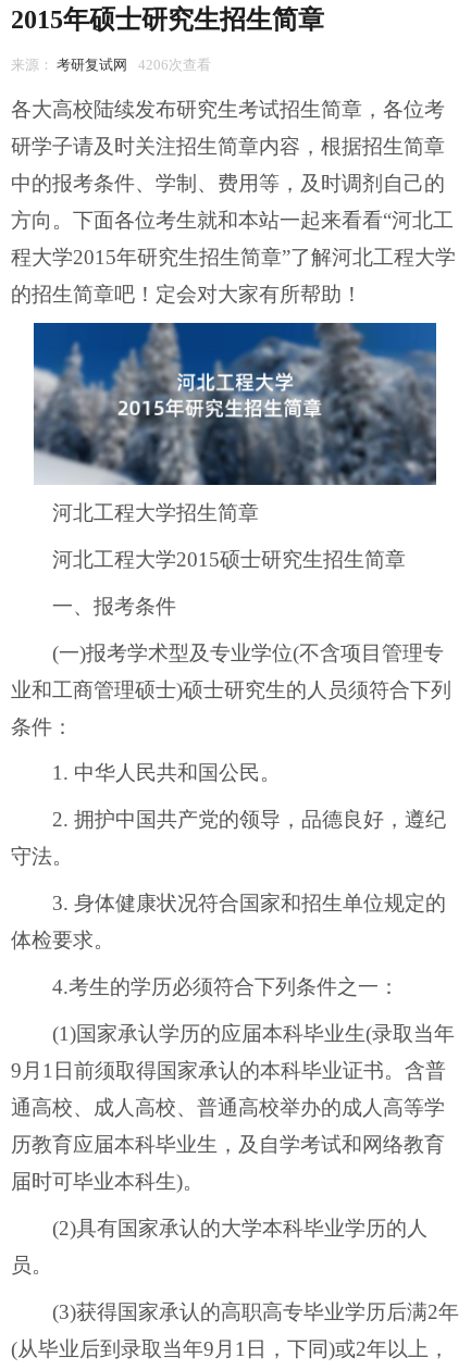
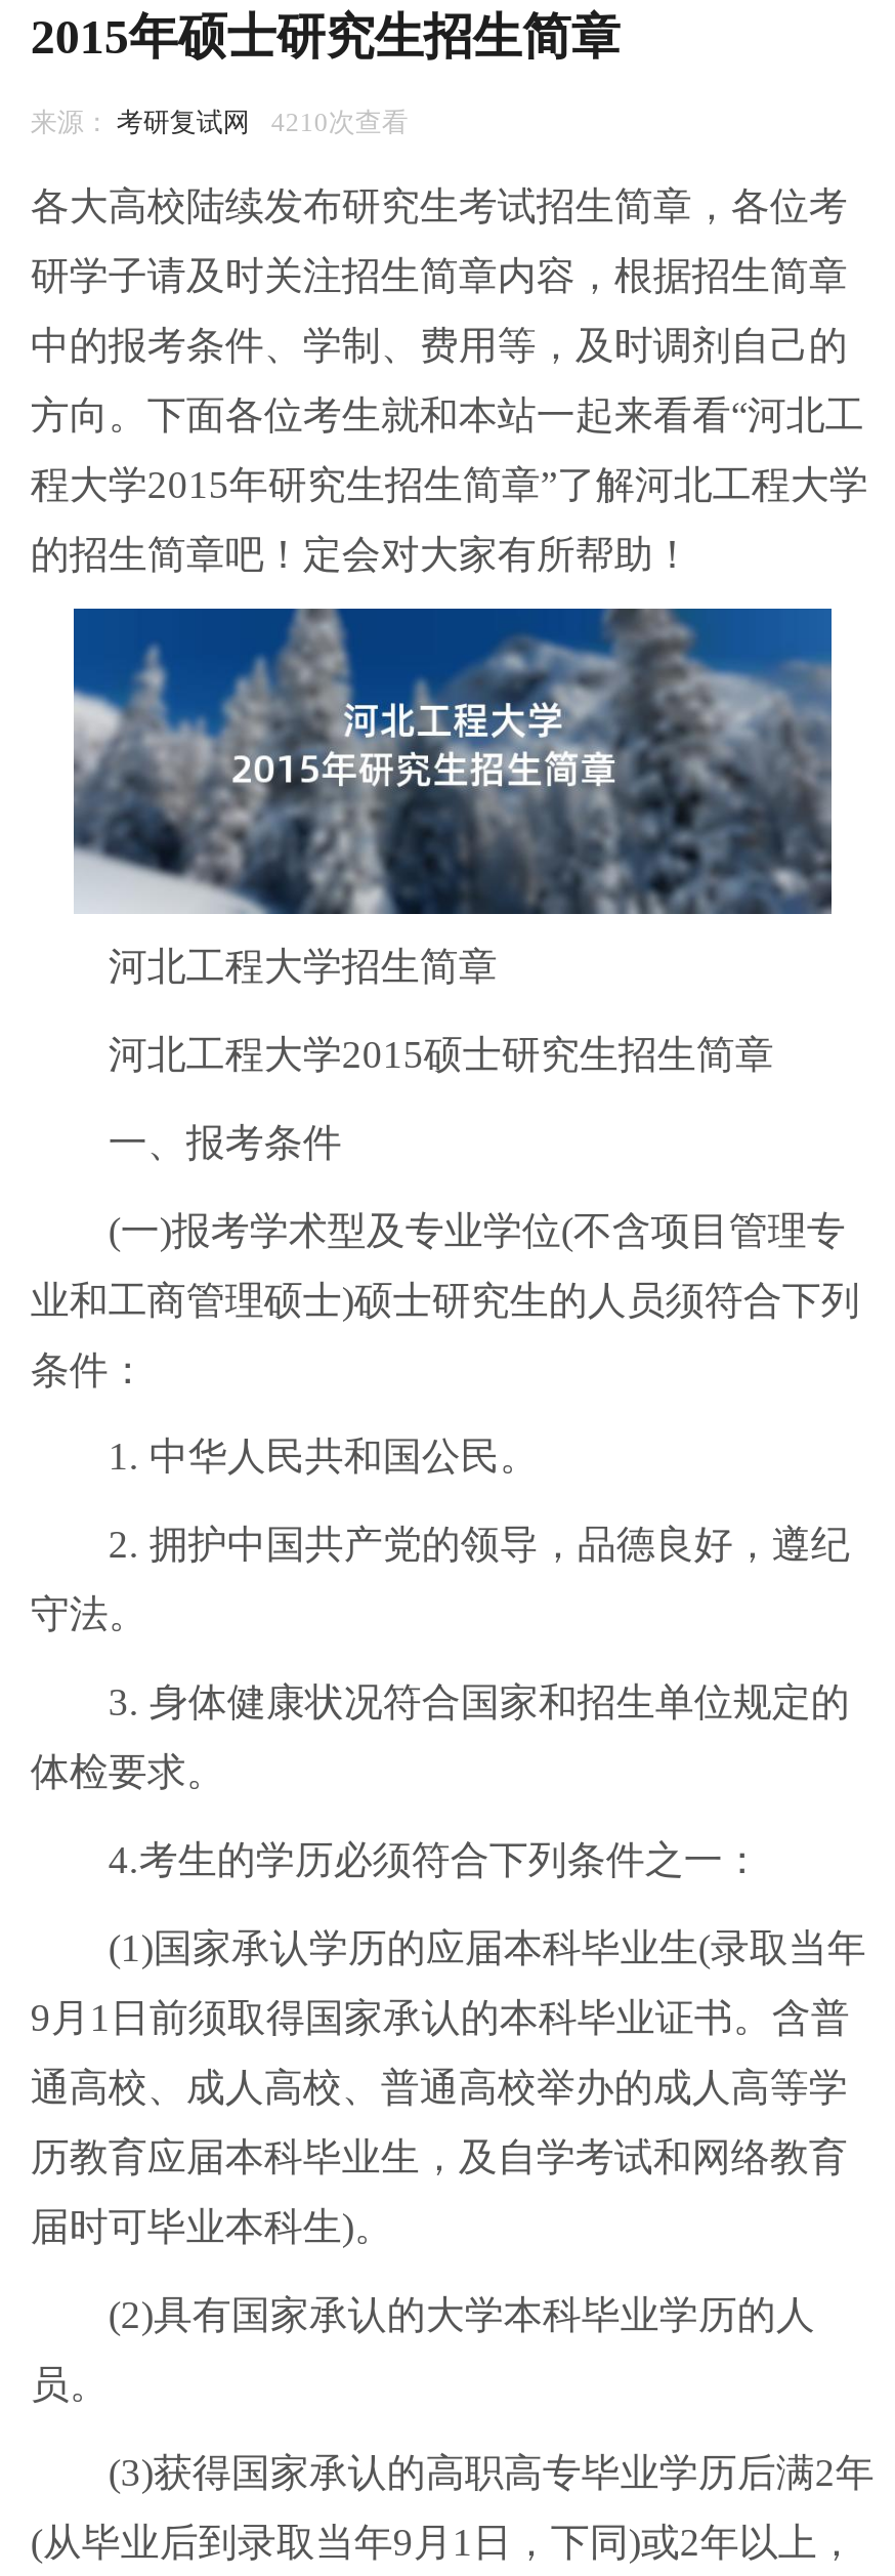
- 4206次查看
+ 4210次查看
